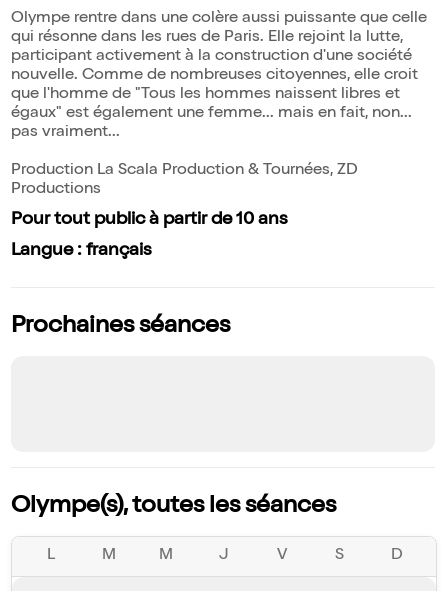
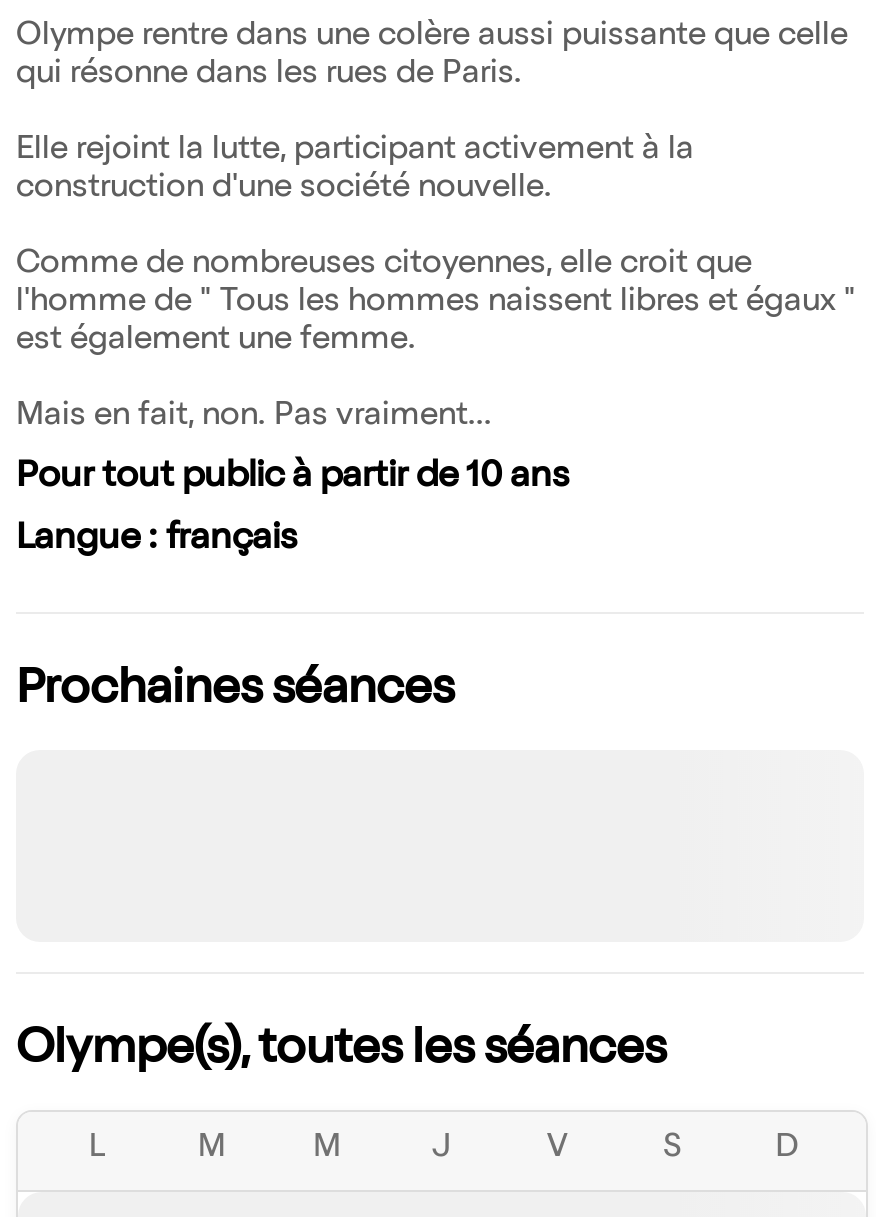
- qui résonne dans les rues de Paris. Elle rejoint la lutte,
- participant activement à la construction d'une société
- nouvelle. Comme de nombreuses citoyennes, elle croit
- que l'homme de "Tous les hommes naissent libres et
- égaux" est également une femme... mais en fait, non...
- pas vraiment...
- Production La Scala Production & Tournées, ZD
- Productions
+ qui résonne dans les rues de Paris.
+ Elle rejoint la lutte, participant activement à la
+ construction d'une société nouvelle.
+ Comme de nombreuses citoyennes, elle croit que
+ l'homme de " Tous les hommes naissent libres et égaux "
+ est également une femme.
+ Mais en fait, non. Pas vraiment...
